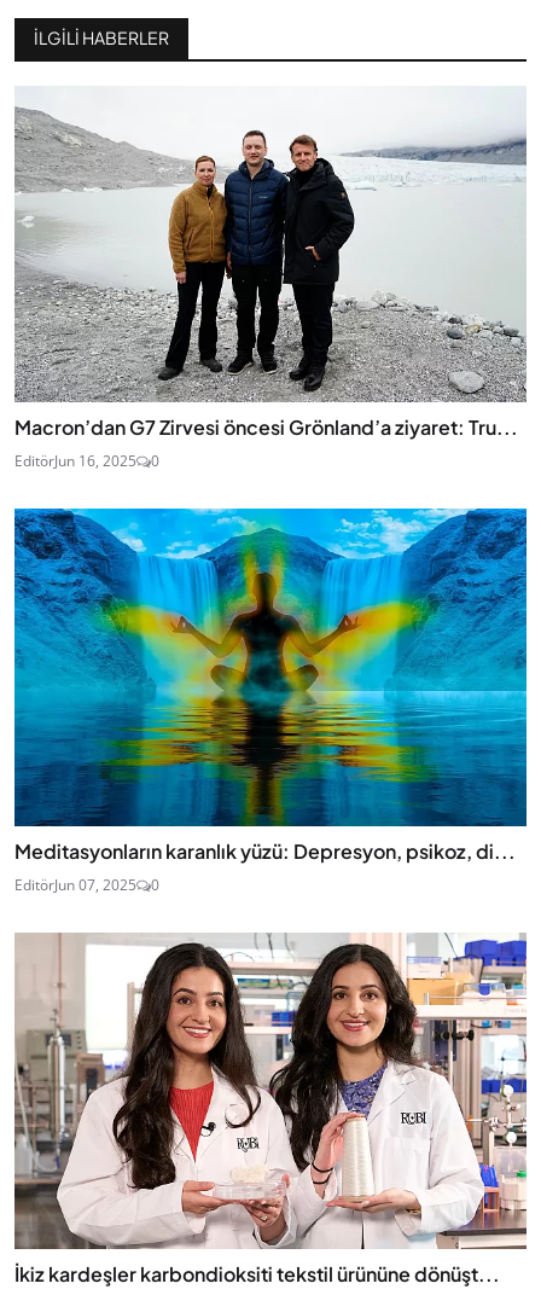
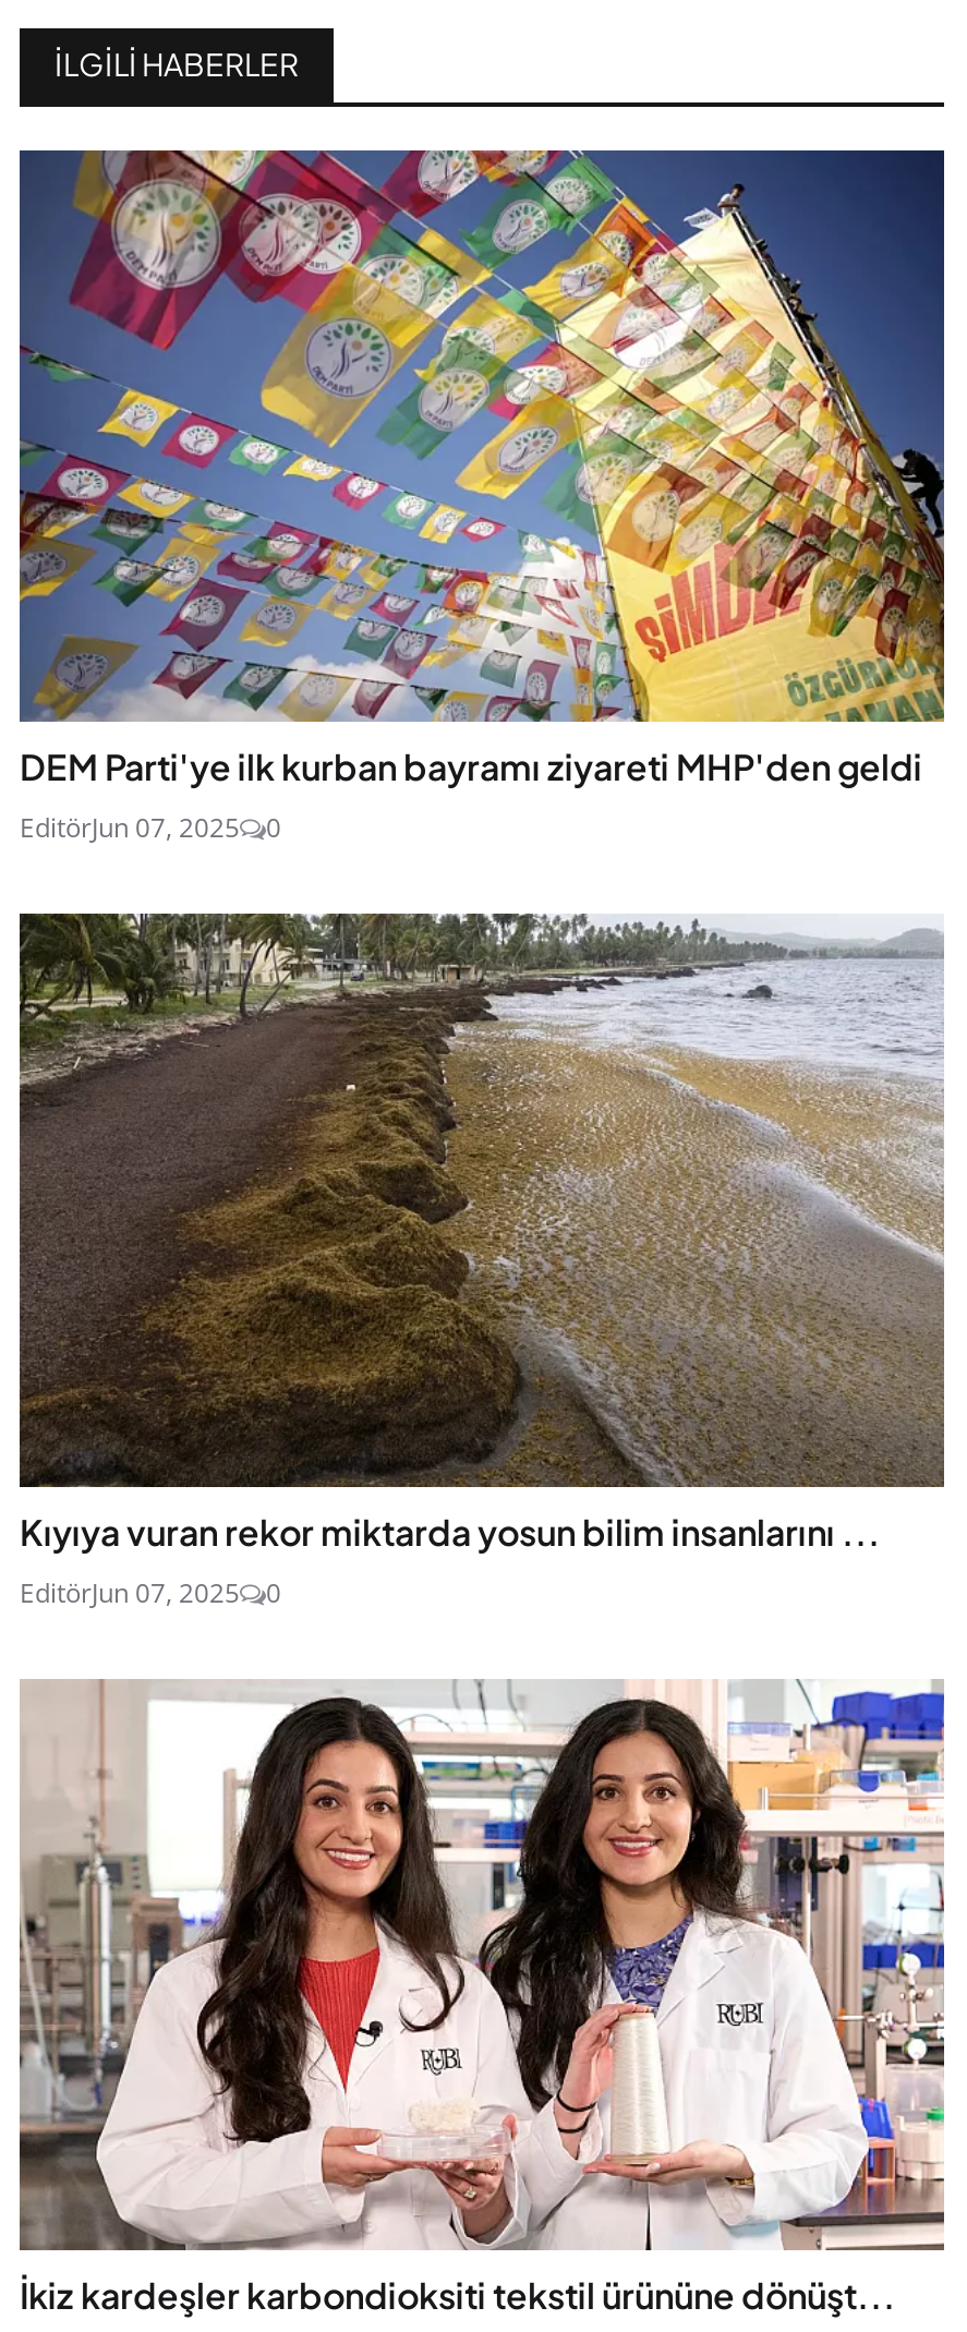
- [image]
- Macron’dan G7 Zirvesi öncesi Grönland’a ziyaret: Tru...
- EditörJun 16, 2025
+ [image]
+ DEM Parti'ye ilk kurban bayramı ziyareti MHP'den geldi
+ EditörJun 07, 2025

- [image]
- Meditasyonların karanlık yüzü: Depresyon, psikoz, di...
+ [image]
+ Kıyıya vuran rekor miktarda yosun bilim insanlarını ...
